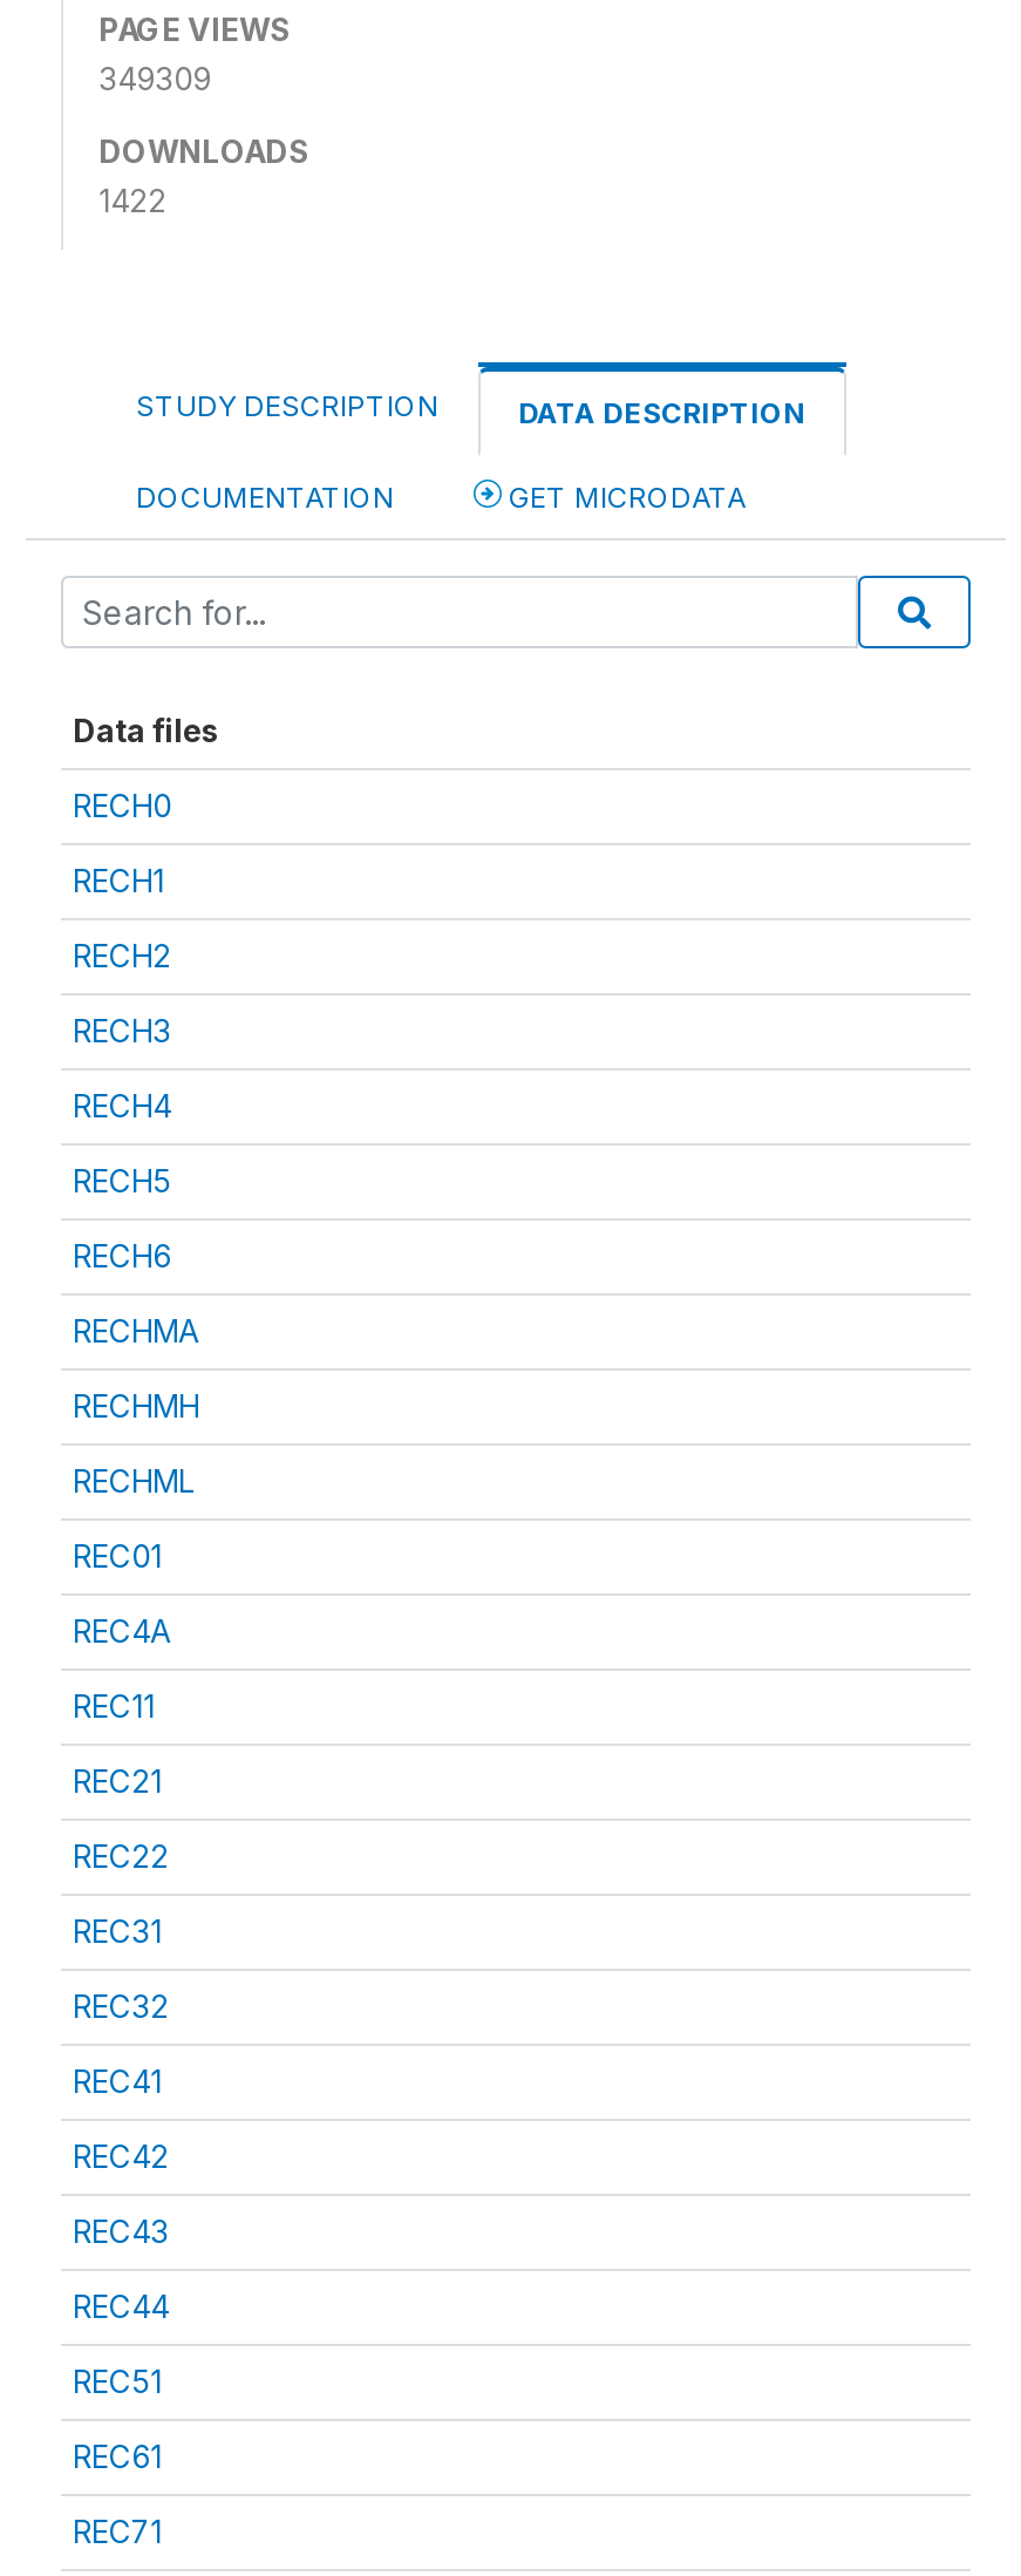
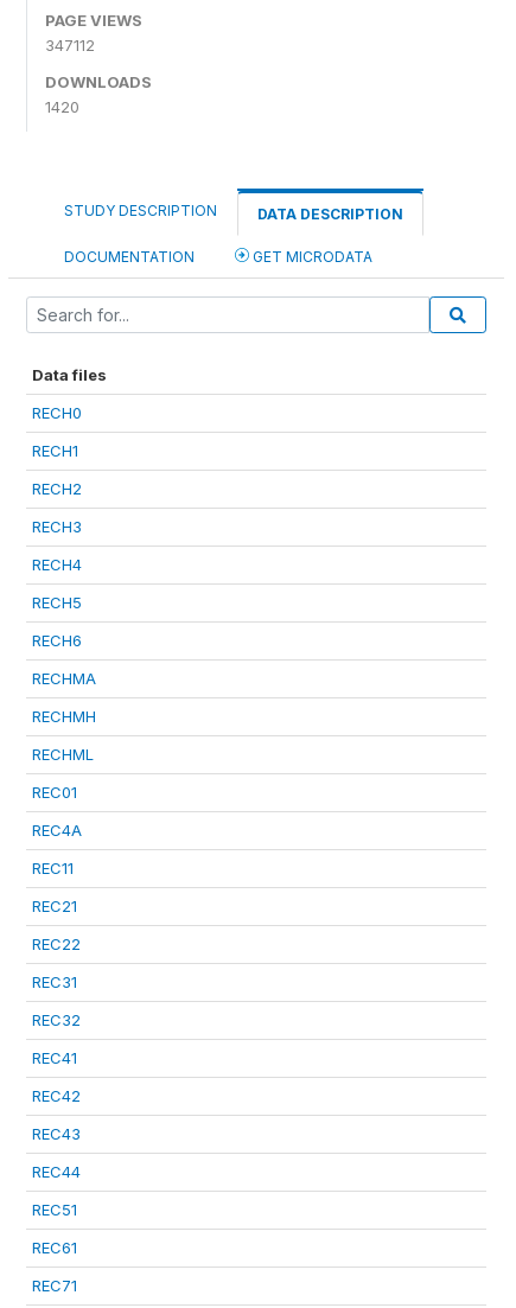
- 349309
+ 347112

- 1422
+ 1420
